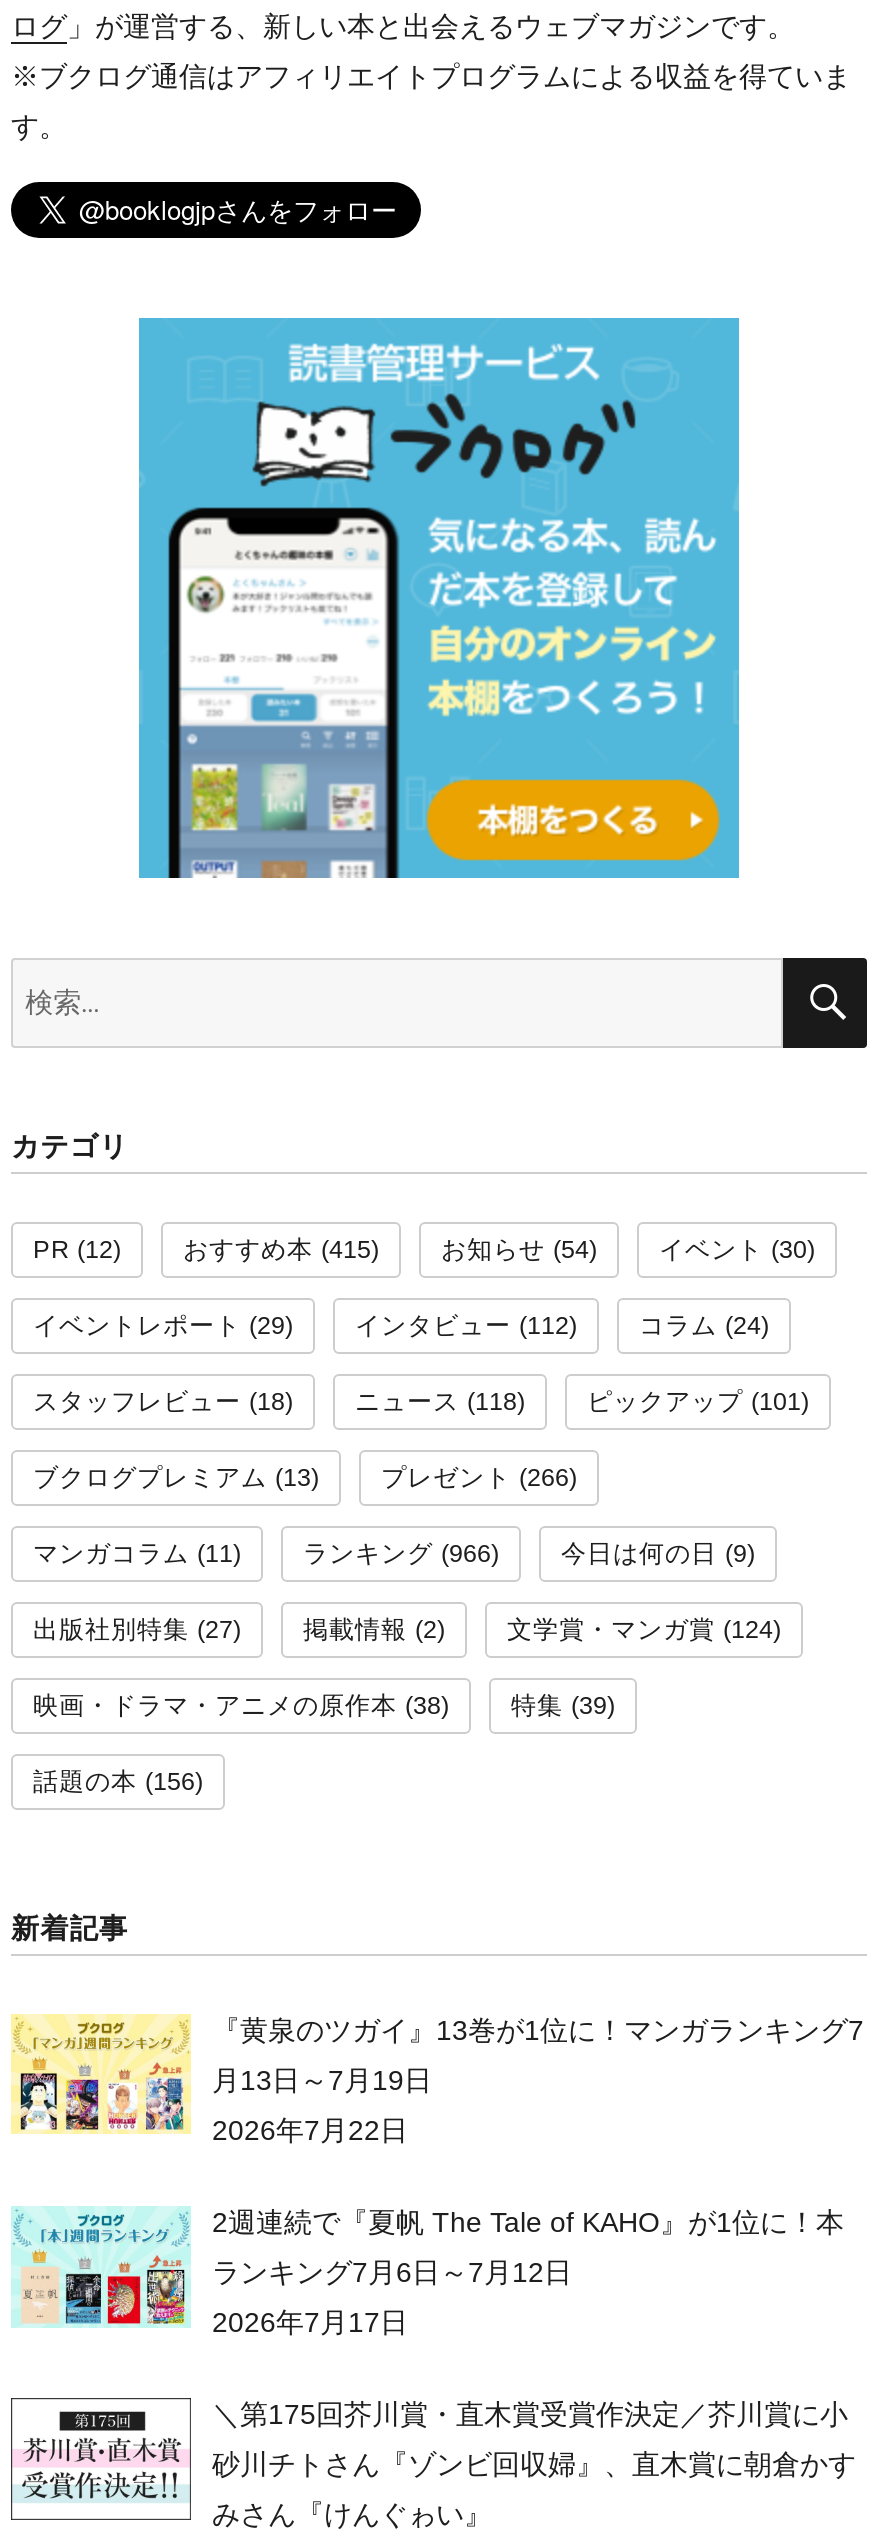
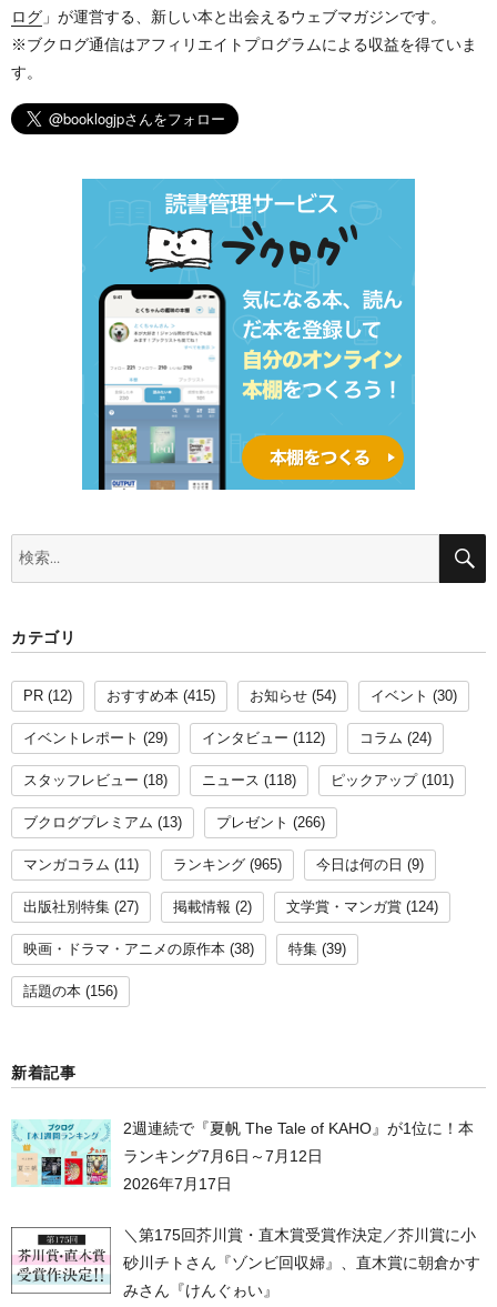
- ランキング(966)
+ ランキング(965)

- [image]
- 『黄泉のツガイ』13巻が1位に！マンガランキング7
- 月13日～7月19日
- 2026年7月22日
